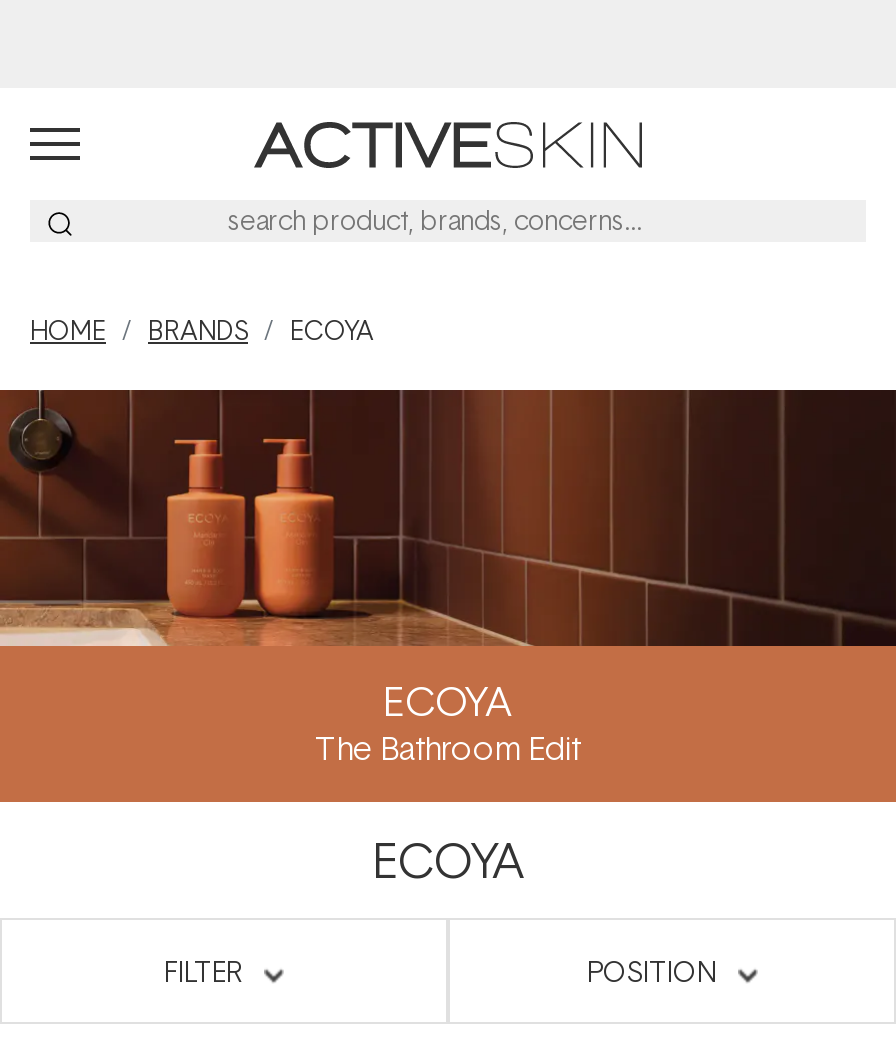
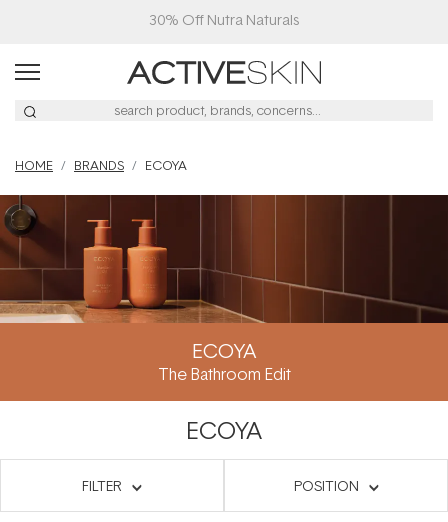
+ 30% Off Nutra Naturals
